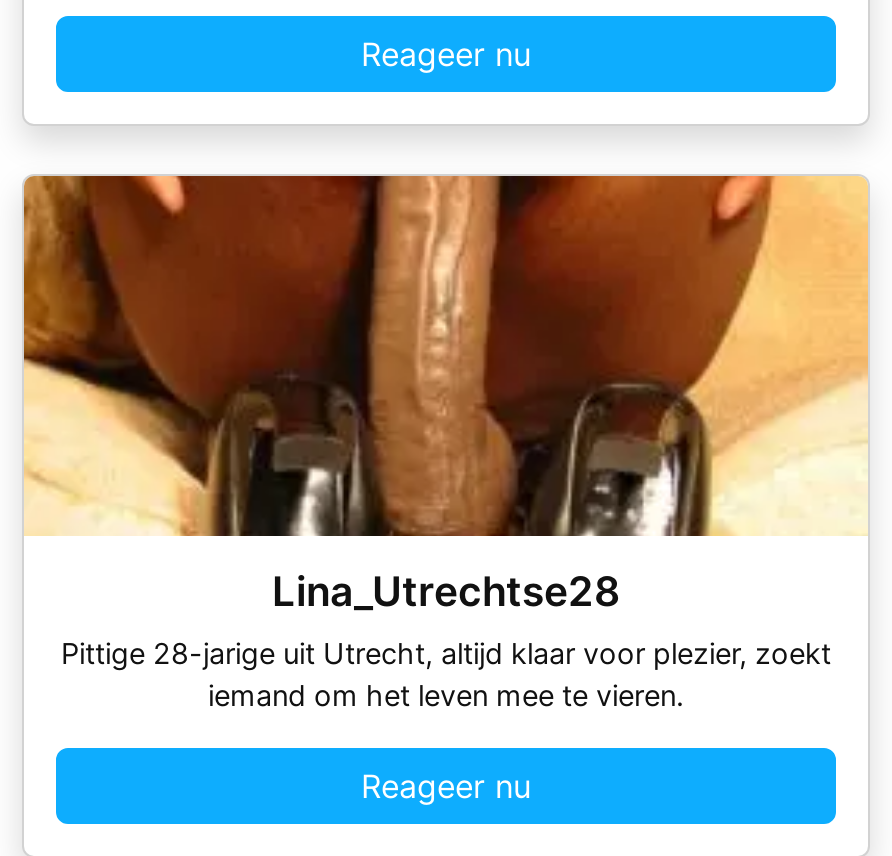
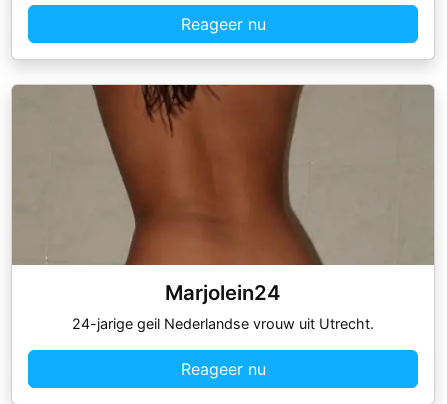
- [image]
- Lina_Utrechtse28
- Pittige 28-jarige uit Utrecht, altijd klaar voor plezier, zoekt
- iemand om het leven mee te vieren.
+ [image]
+ Marjolein24
+ 24-jarige geil Nederlandse vrouw uit Utrecht.
